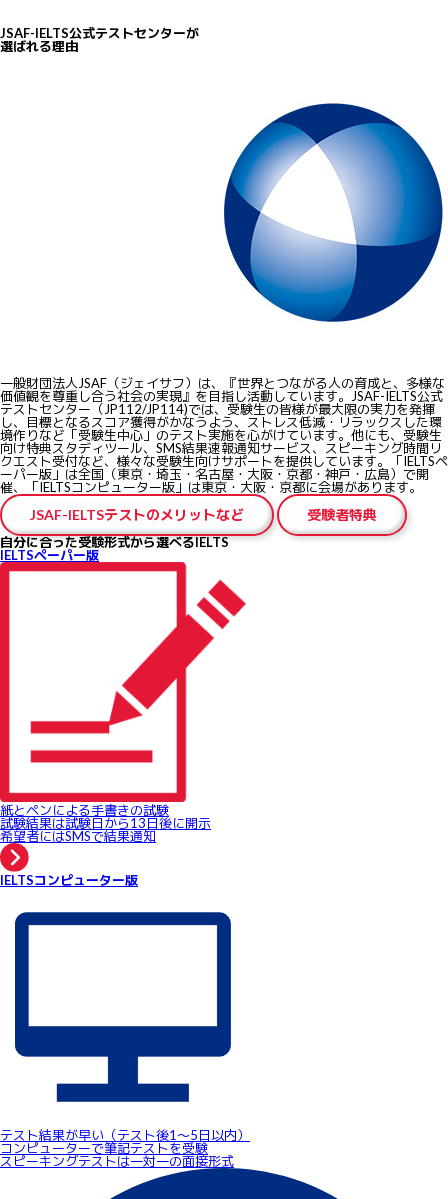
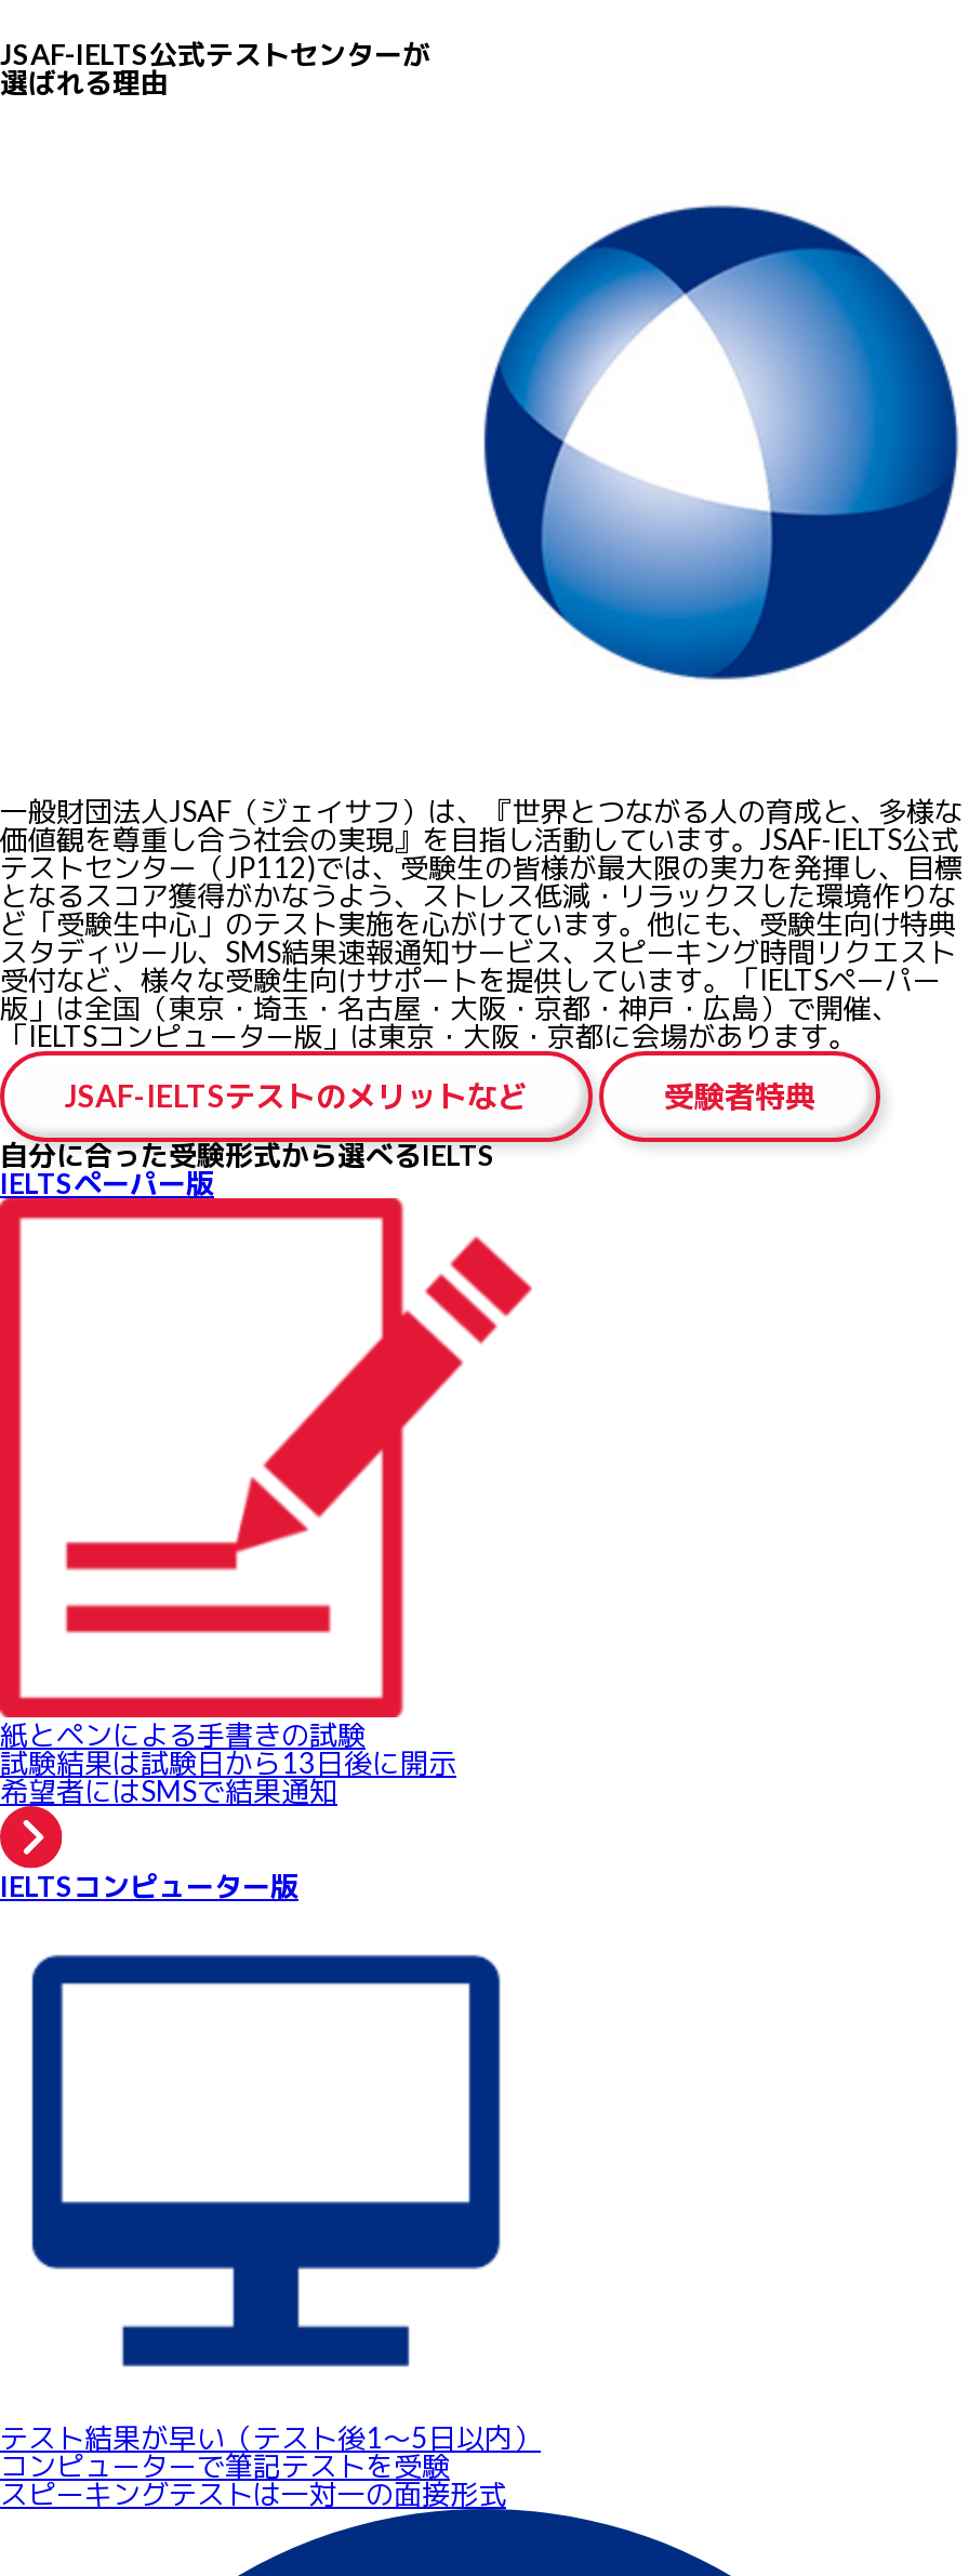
- テストセンター（JP112/JP114)では、受験生の皆様が最大限の実力を発揮
- し、目標となるスコア獲得がかなうよう、ストレス低減・リラックスした環
- 境作りなど「受験生中心」のテスト実施を心がけています。他にも、受験生
- 向け特典スタディツール、SMS結果速報通知サービス、スピーキング時間リ
- クエスト受付など、様々な受験生向けサポートを提供しています。「IELTSペ
- ーパー版」は全国（東京・埼玉・名古屋・大阪・京都・神戸・広島）で開
- 催、「IELTSコンピューター版」は東京・大阪・京都に会場があります。
+ テストセンター（JP112)では、受験生の皆様が最大限の実力を発揮し、目標
+ となるスコア獲得がかなうよう、ストレス低減・リラックスした環境作りな
+ ど「受験生中心」のテスト実施を心がけています。他にも、受験生向け特典
+ スタディツール、SMS結果速報通知サービス、スピーキング時間リクエスト
+ 受付など、様々な受験生向けサポートを提供しています。「IELTSペーパー
+ 版」は全国（東京・埼玉・名古屋・大阪・京都・神戸・広島）で開催、
+ 「IELTSコンピューター版」は東京・大阪・京都に会場があります。
